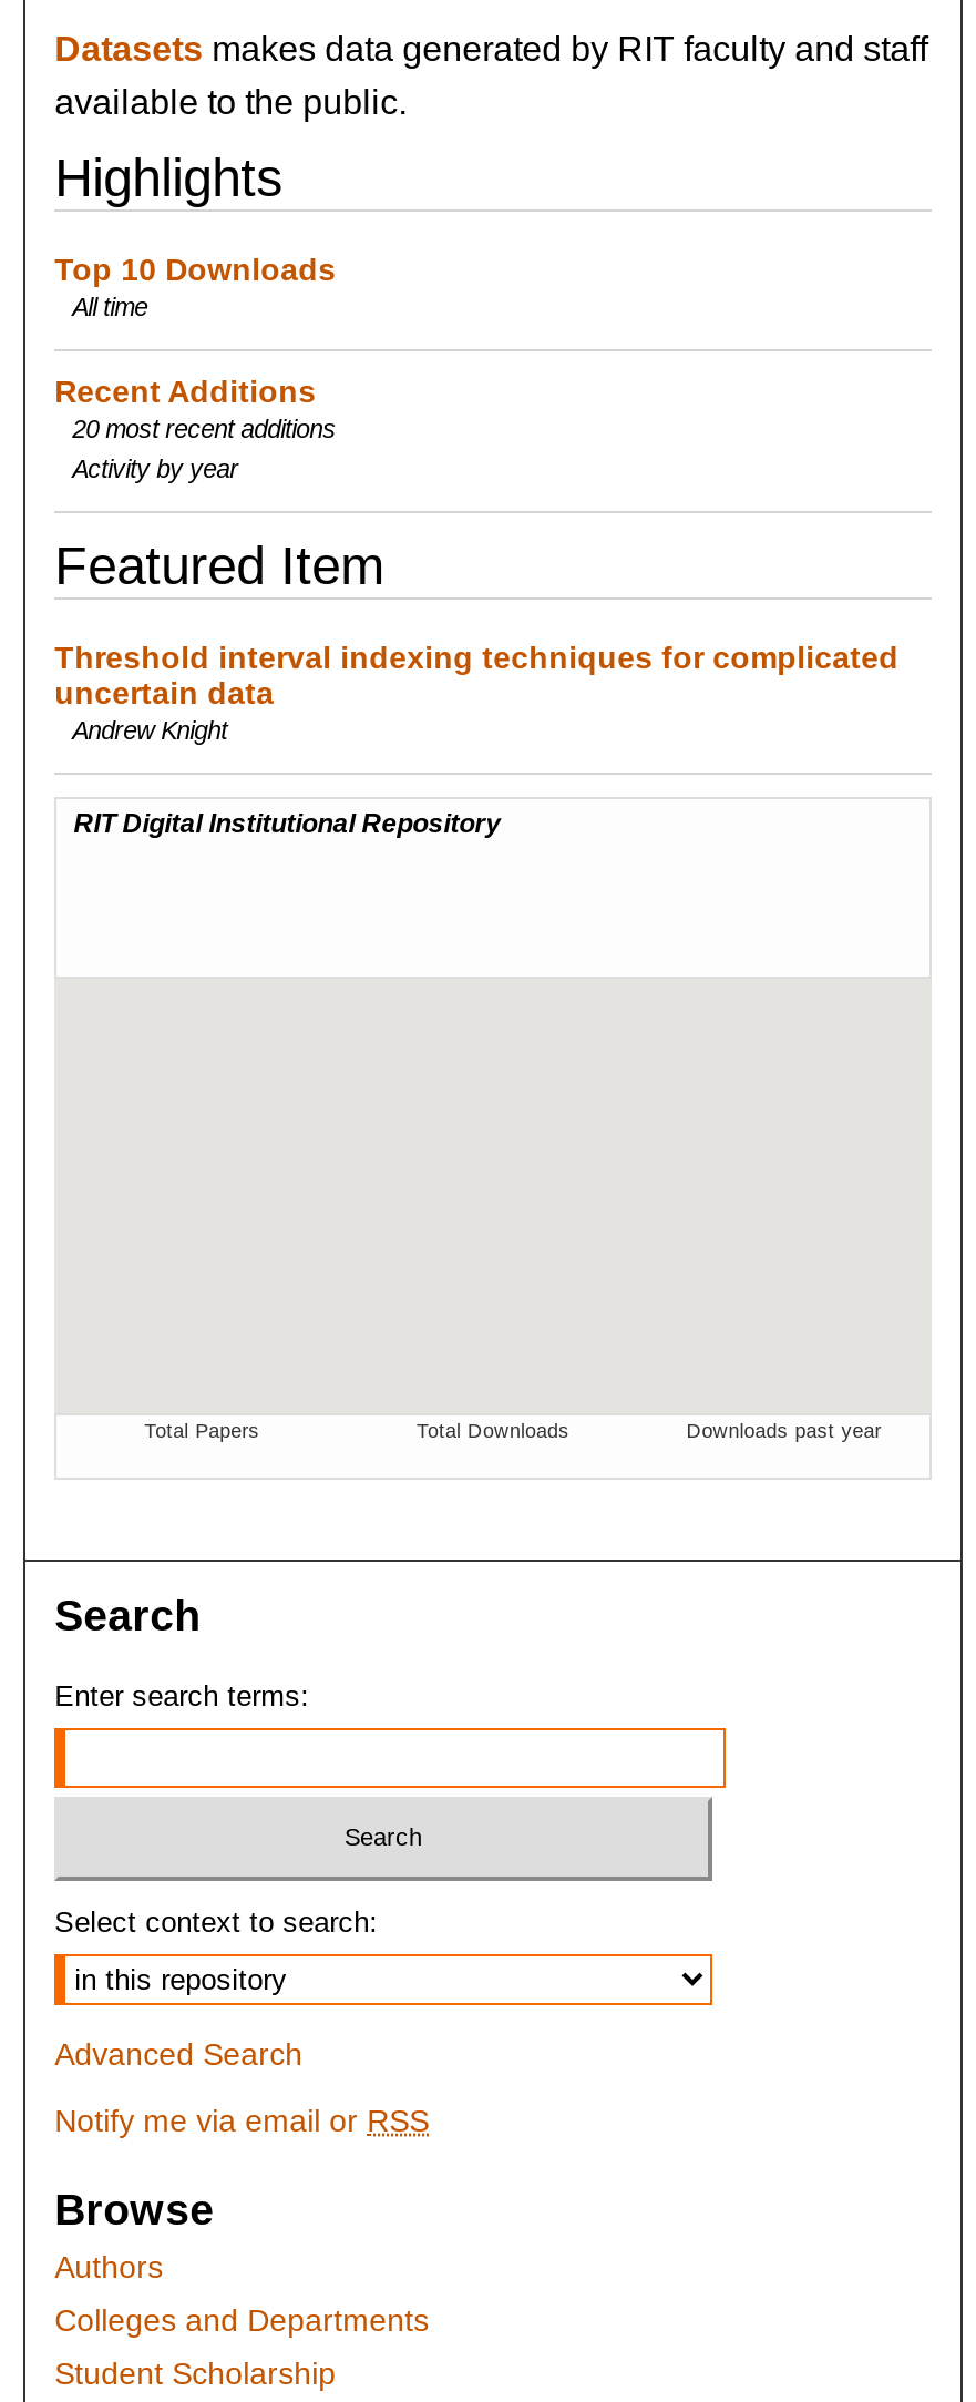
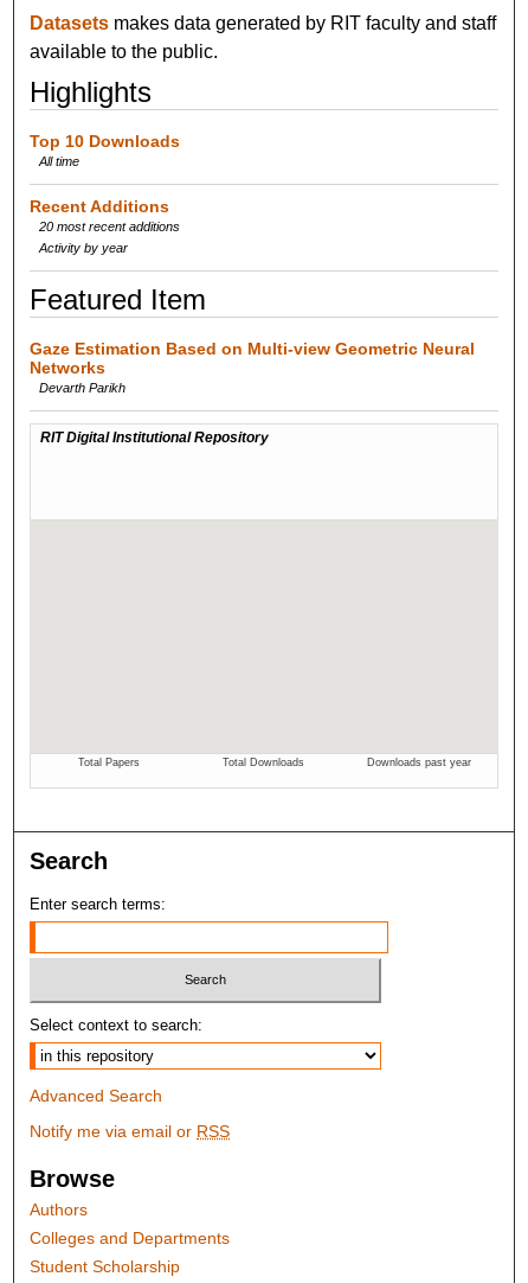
- Threshold interval indexing techniques for complicated
- uncertain data
- Andrew Knight
+ Gaze Estimation Based on Multi-view Geometric Neural
+ Networks
+ Devarth Parikh
